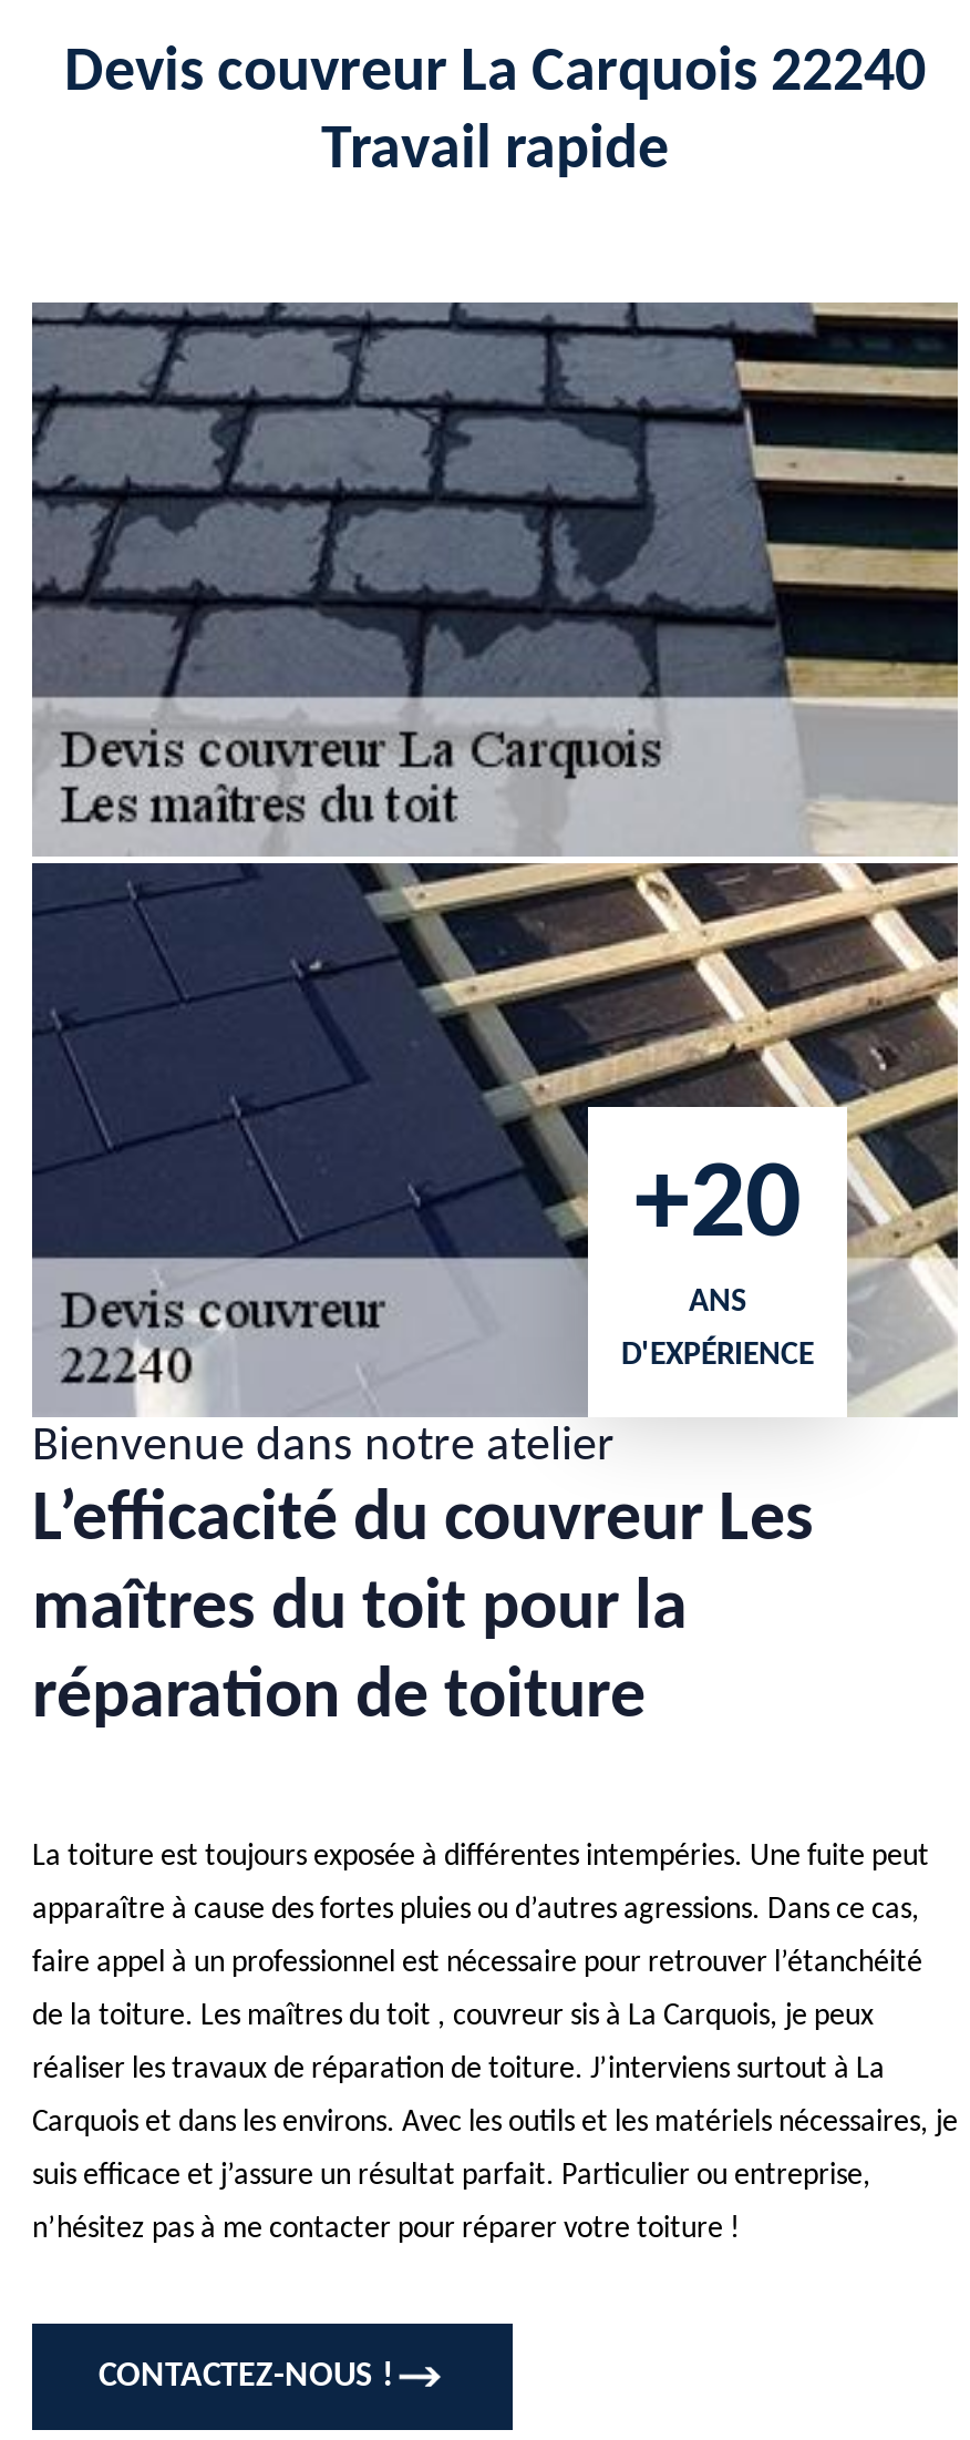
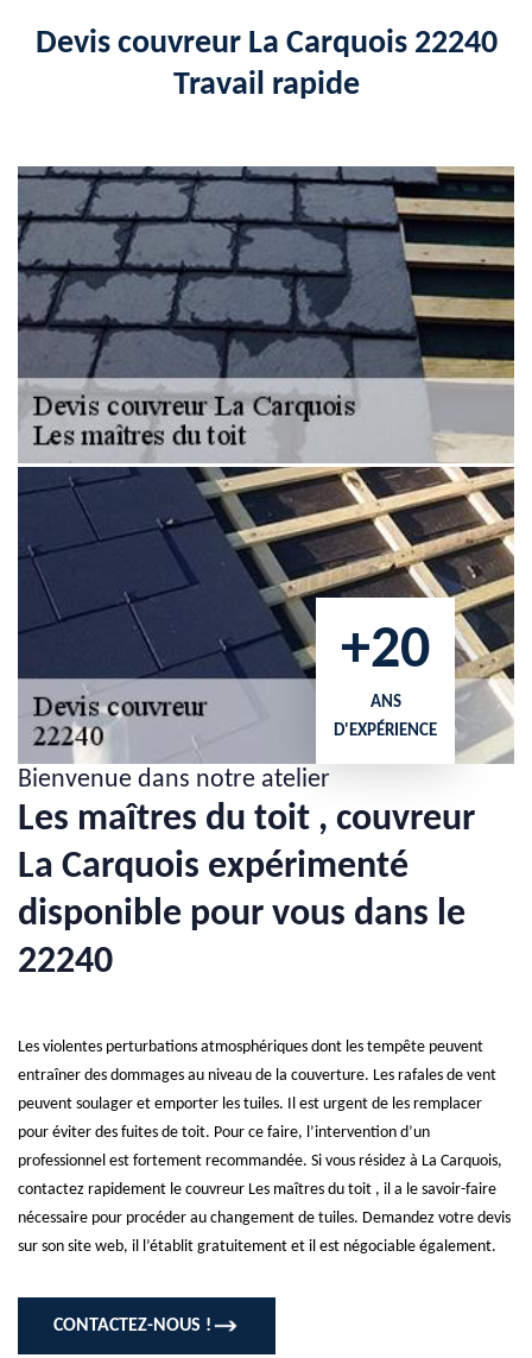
- L’efficacité du couvreur Les
- maîtres du toit pour la
- réparation de toiture
+ Les maîtres du toit , couvreur
+ La Carquois expérimenté
+ disponible pour vous dans le
+ 22240

- La toiture est toujours exposée à différentes intempéries. Une fuite peut
+ Les violentes perturbations atmosphériques dont les tempête peuvent

- apparaître à cause des fortes pluies ou d’autres agressions. Dans ce cas,
+ entraîner des dommages au niveau de la couverture. Les rafales de vent

- faire appel à un professionnel est nécessaire pour retrouver l’étanchéité
+ peuvent soulager et emporter les tuiles. Il est urgent de les remplacer

- de la toiture. Les maîtres du toit , couvreur sis à La Carquois, je peux
+ pour éviter des fuites de toit. Pour ce faire, l’intervention d’un

- réaliser les travaux de réparation de toiture. J’interviens surtout à La
+ professionnel est fortement recommandée. Si vous résidez à La Carquois,

- Carquois et dans les environs. Avec les outils et les matériels nécessaires, je
+ contactez rapidement le couvreur Les maîtres du toit , il a le savoir-faire

- suis efficace et j’assure un résultat parfait. Particulier ou entreprise,
+ nécessaire pour procéder au changement de tuiles. Demandez votre devis

- n’hésitez pas à me contacter pour réparer votre toiture !
+ sur son site web, il l’établit gratuitement et il est négociable également.
